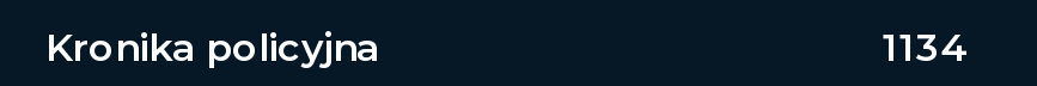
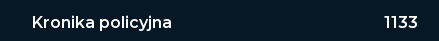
- 1134
+ 1133
